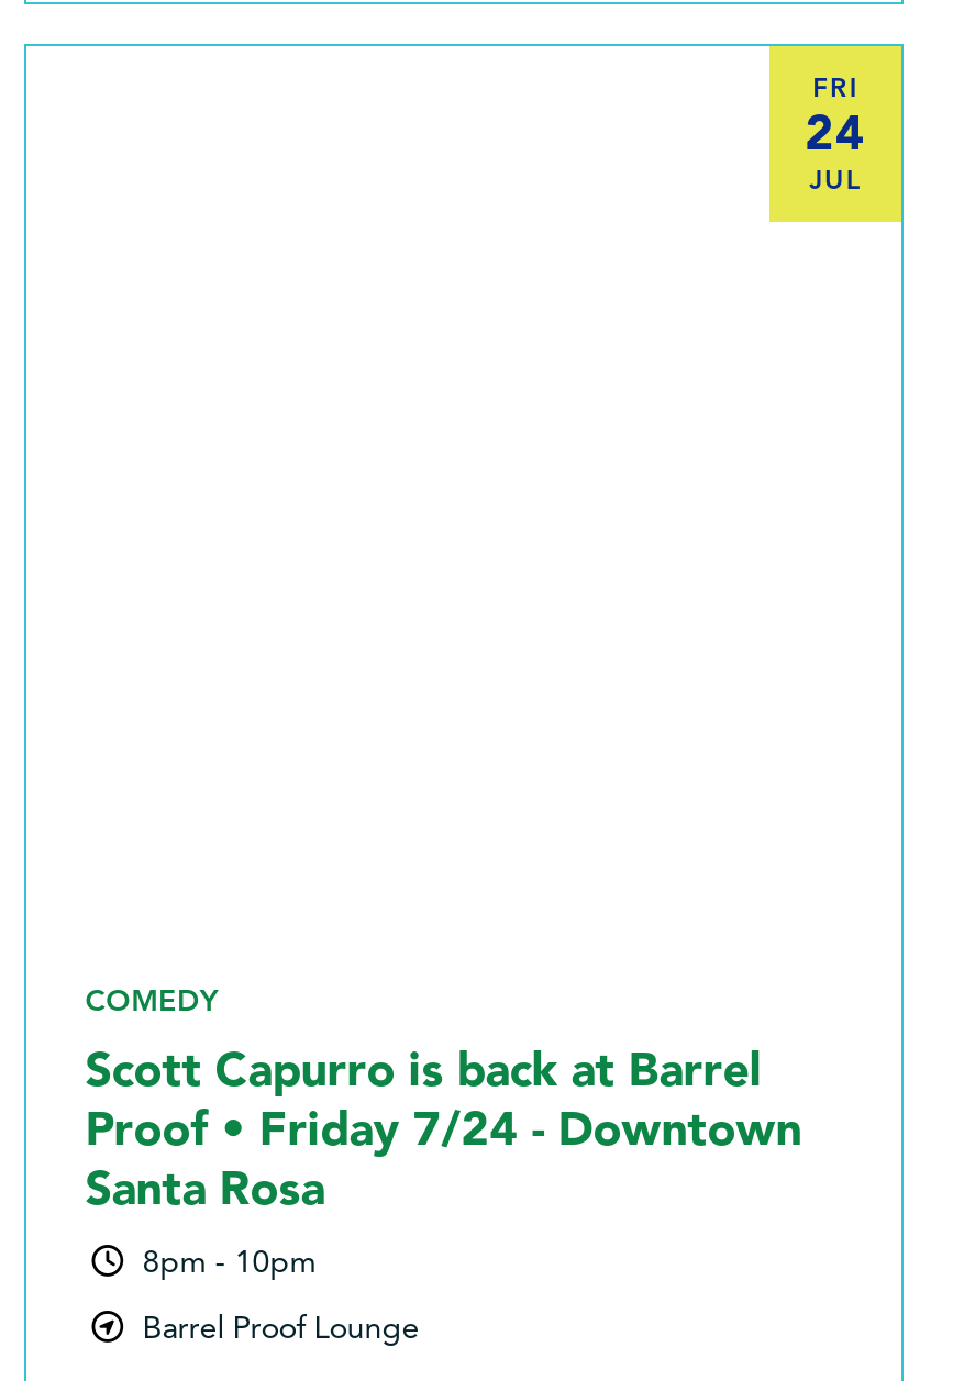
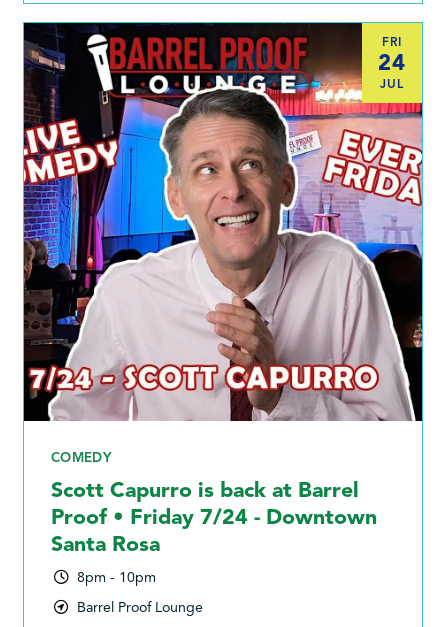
+ [image]
